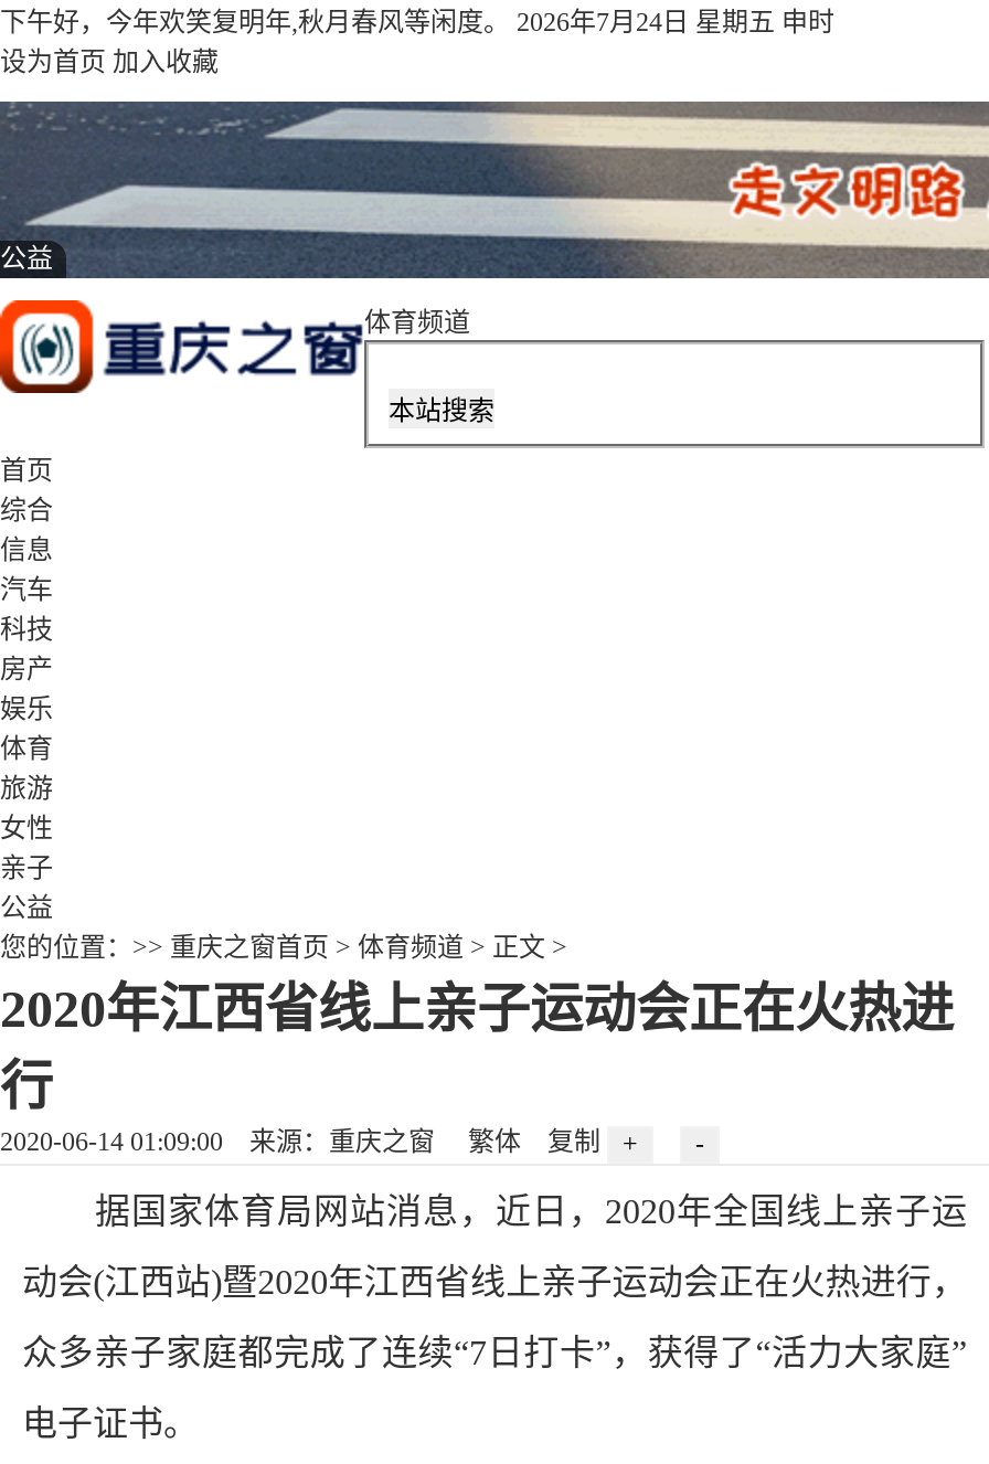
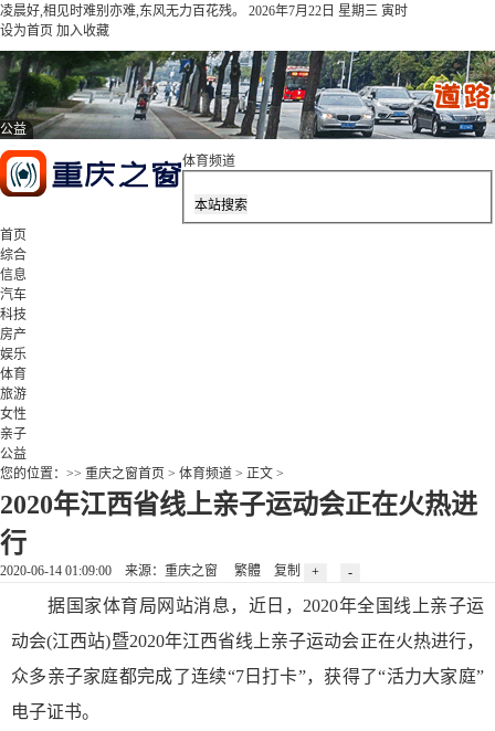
- 下午好，今年欢笑复明年,秋月春风等闲度。2026年7月24日 星期五 申时
+ 凌晨好,相见时难别亦难,东风无力百花残。2026年7月22日 星期三 寅时

- [image]
+ [image]

- 2020-06-14 01:09:00 来源：重庆之窗繁体
+ 2020-06-14 01:09:00 来源：重庆之窗繁體
